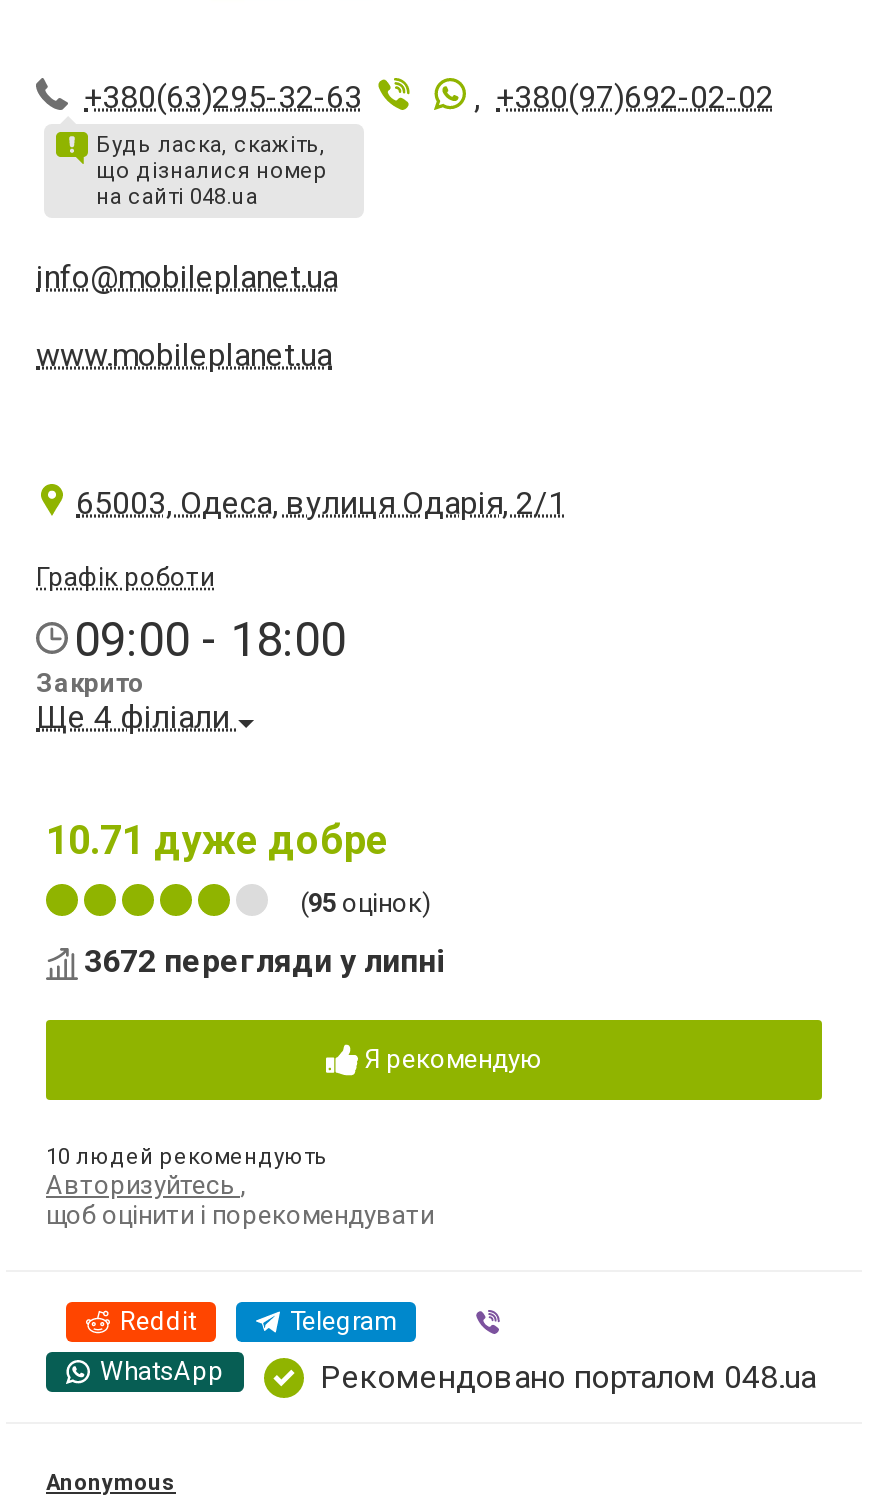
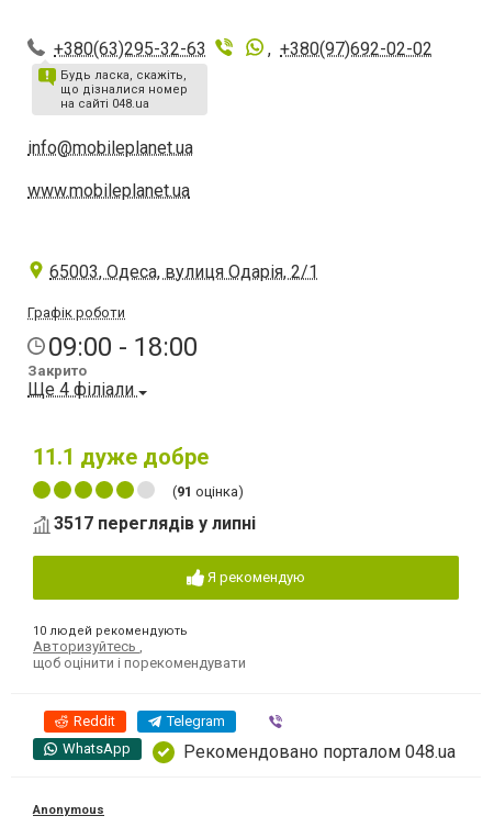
- 10.71 дуже добре
+ 11.1 дуже добре

- (95 оцінок)
+ (91 оцінка)

- 3672 перегляди у липні
+ 3517 переглядів у липні
